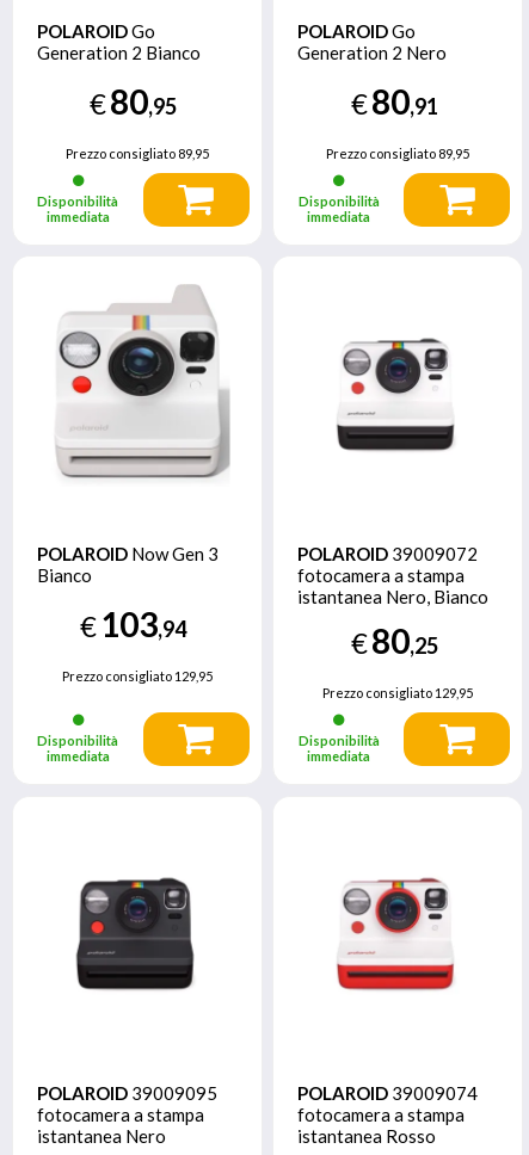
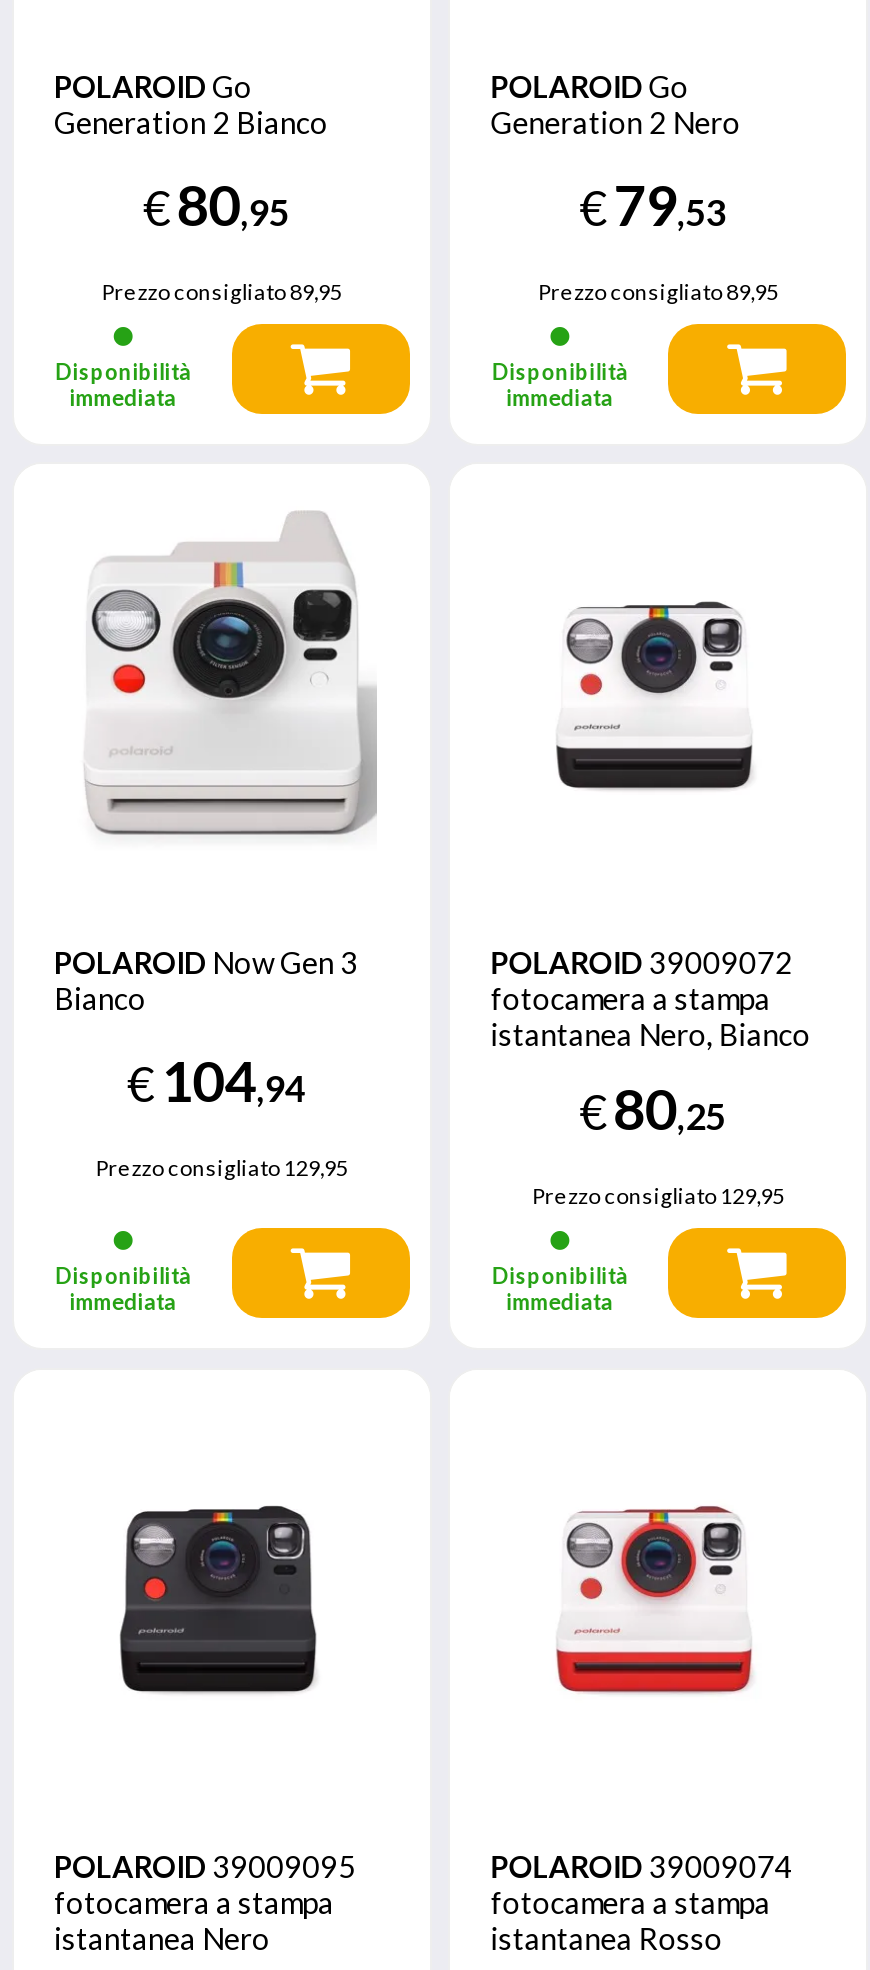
- € 80,91
+ € 79,53

- € 103,94
+ € 104,94
